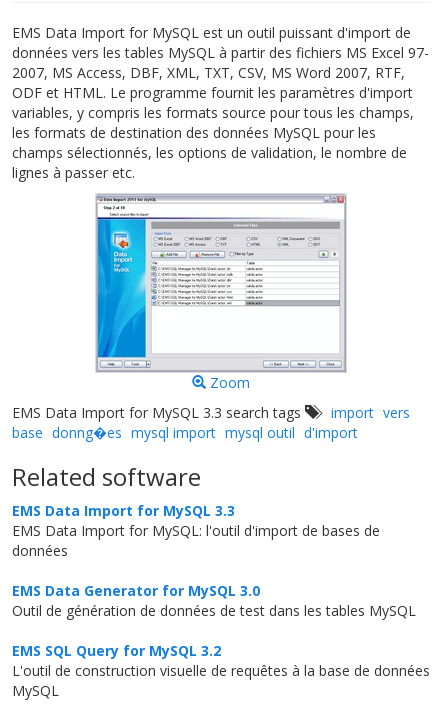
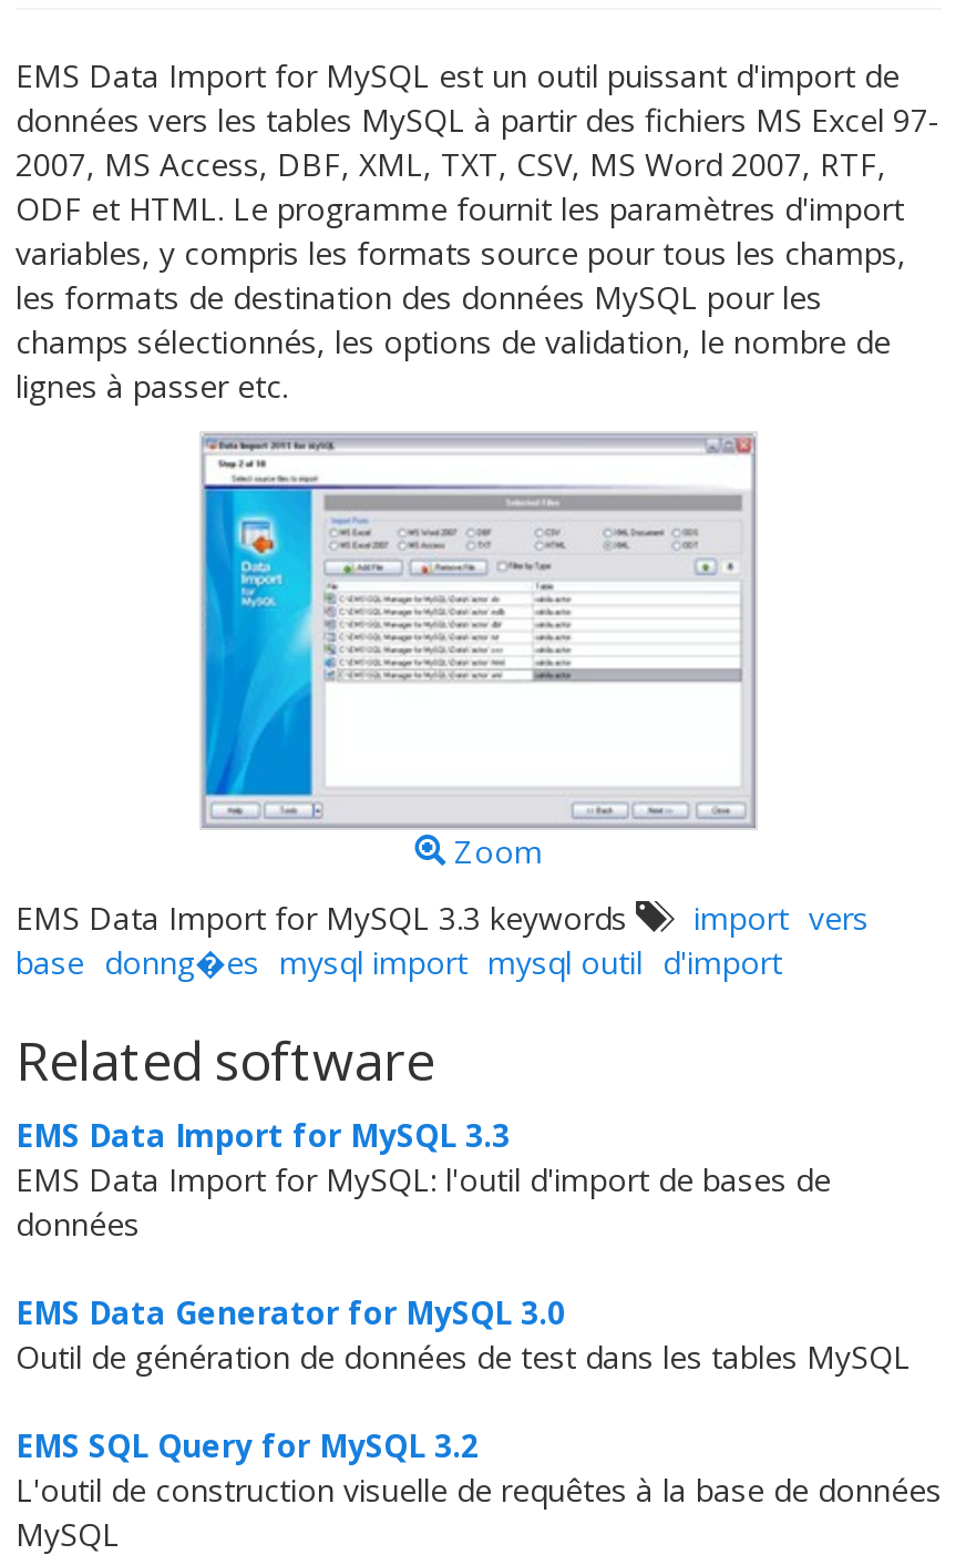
- EMS Data Import for MySQL 3.3 search tags
+ EMS Data Import for MySQL 3.3 keywords
